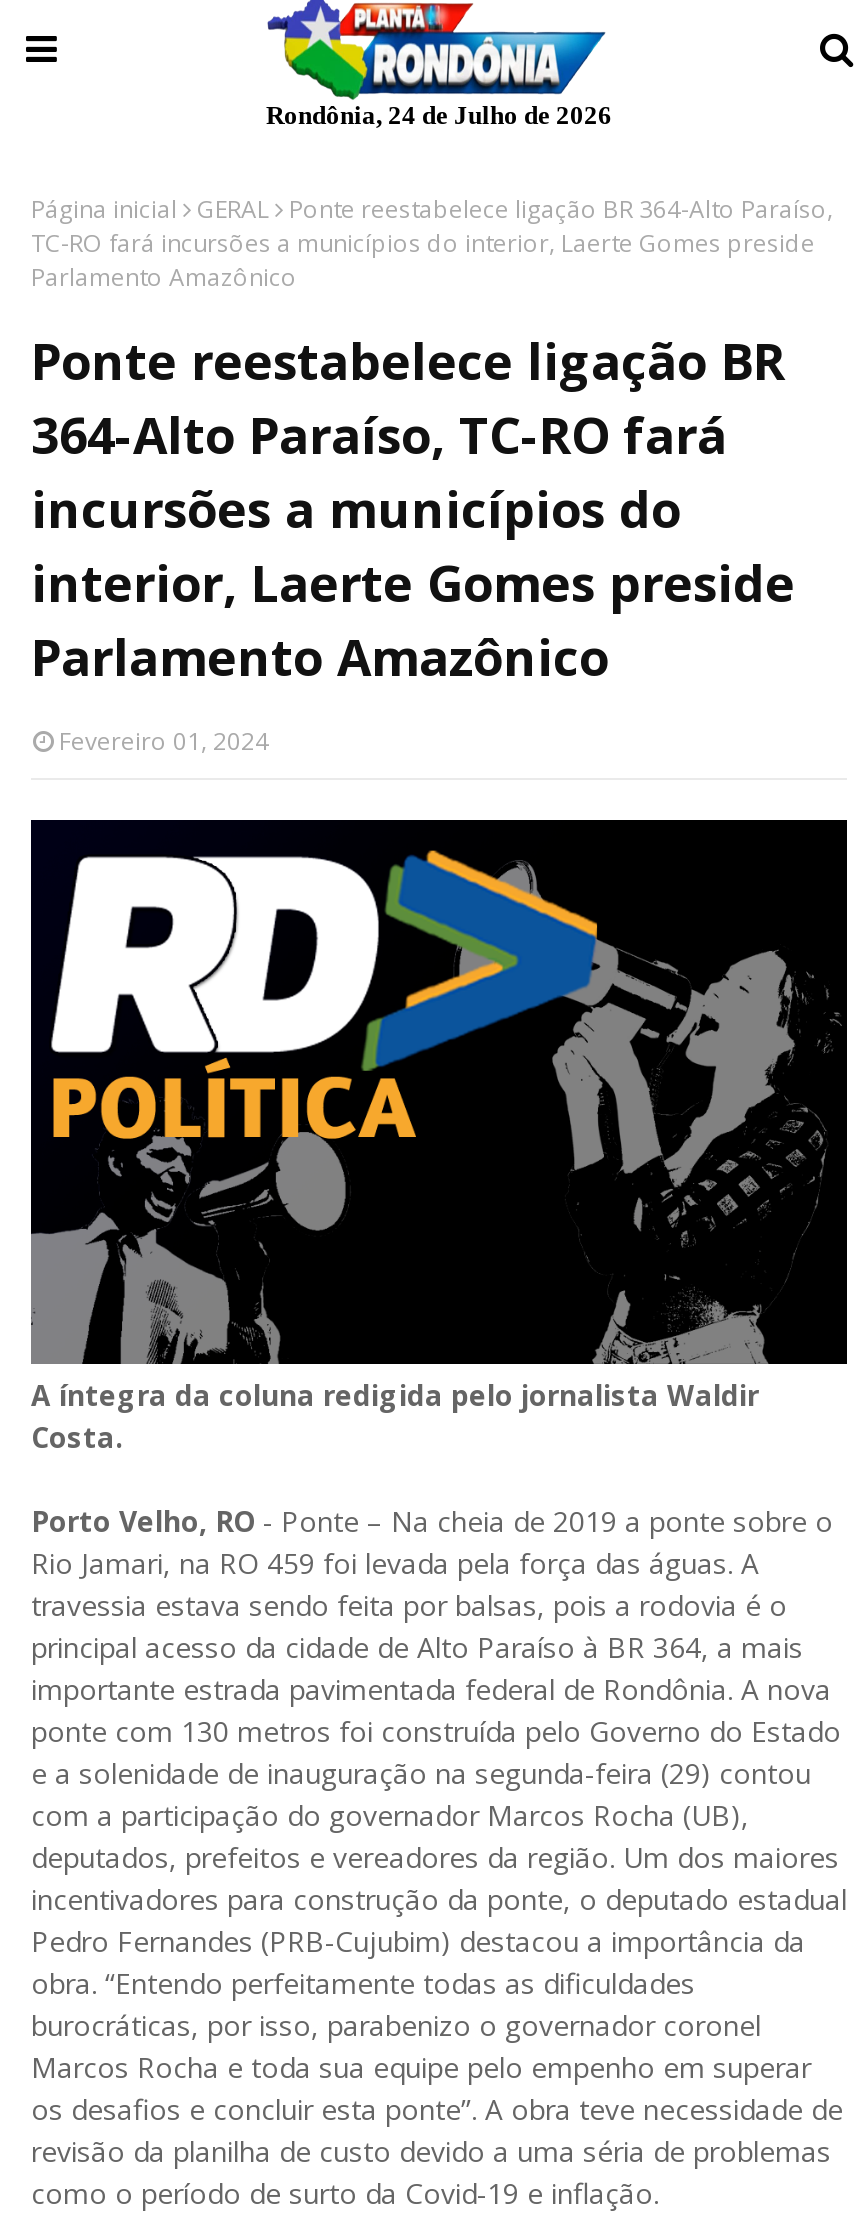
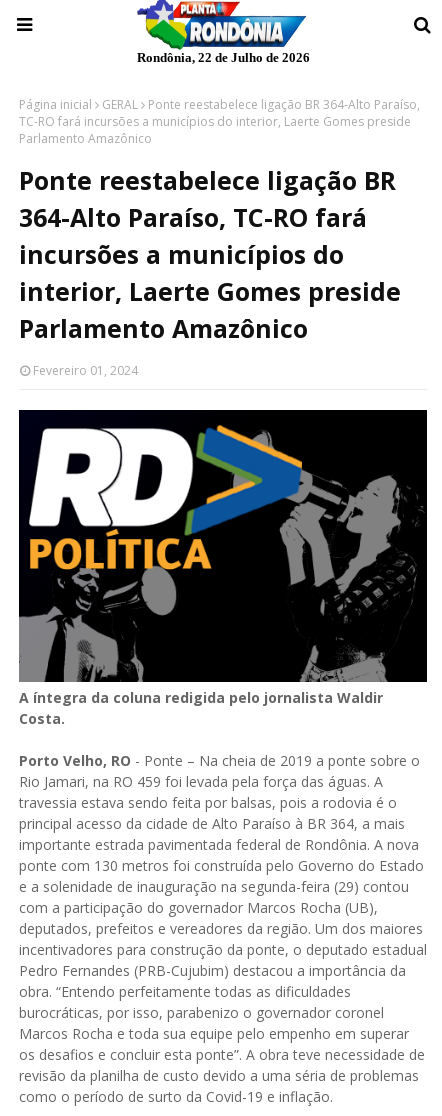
- Rondônia, 24 de Julho de 2026
+ Rondônia, 22 de Julho de 2026
